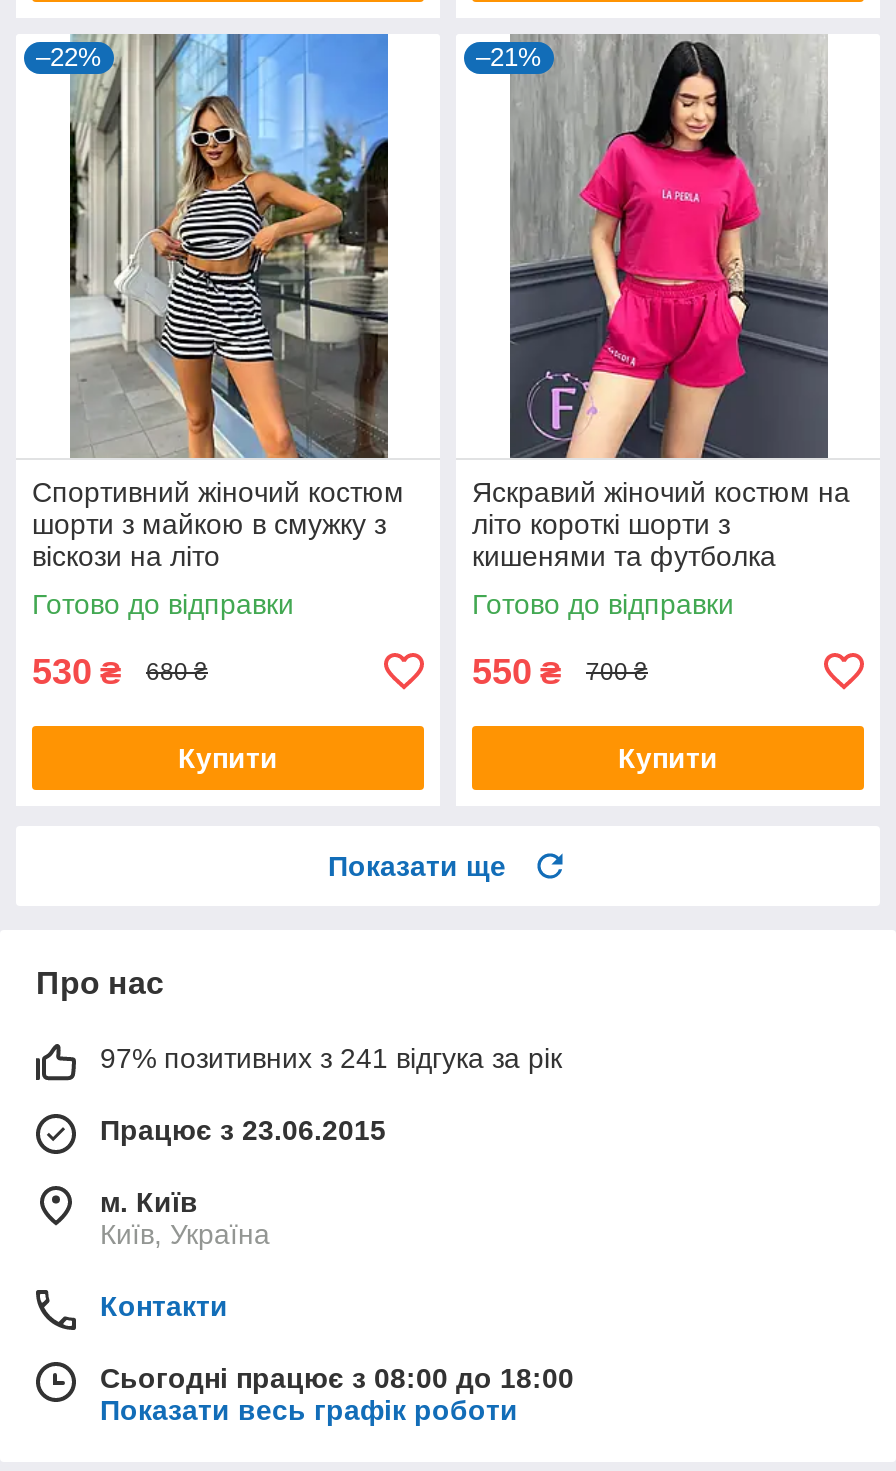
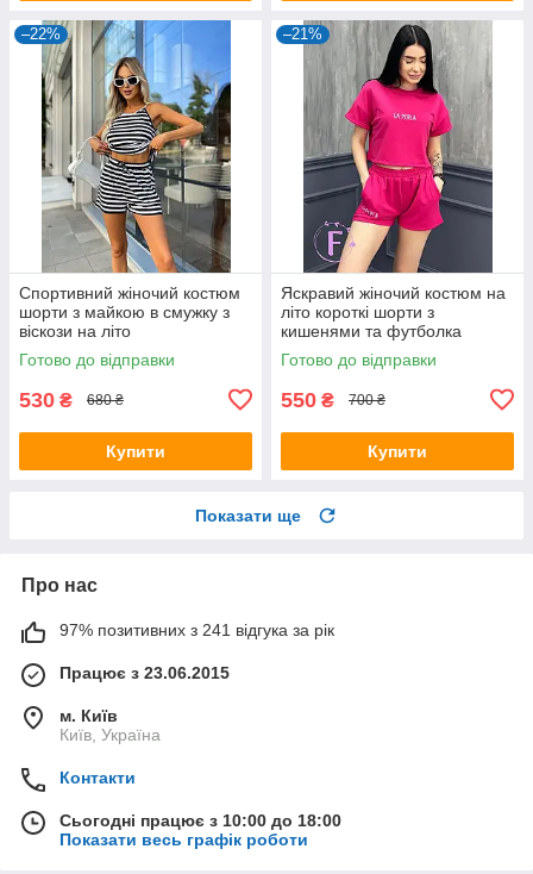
- Сьогодні працює з 08:00 до 18:00
+ Сьогодні працює з 10:00 до 18:00
